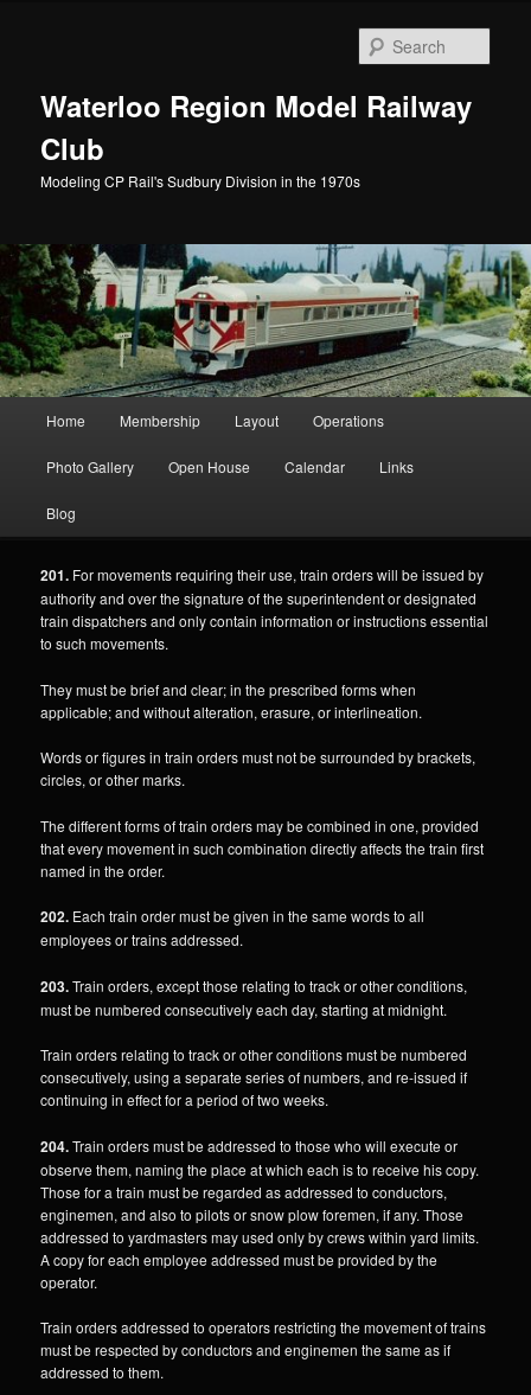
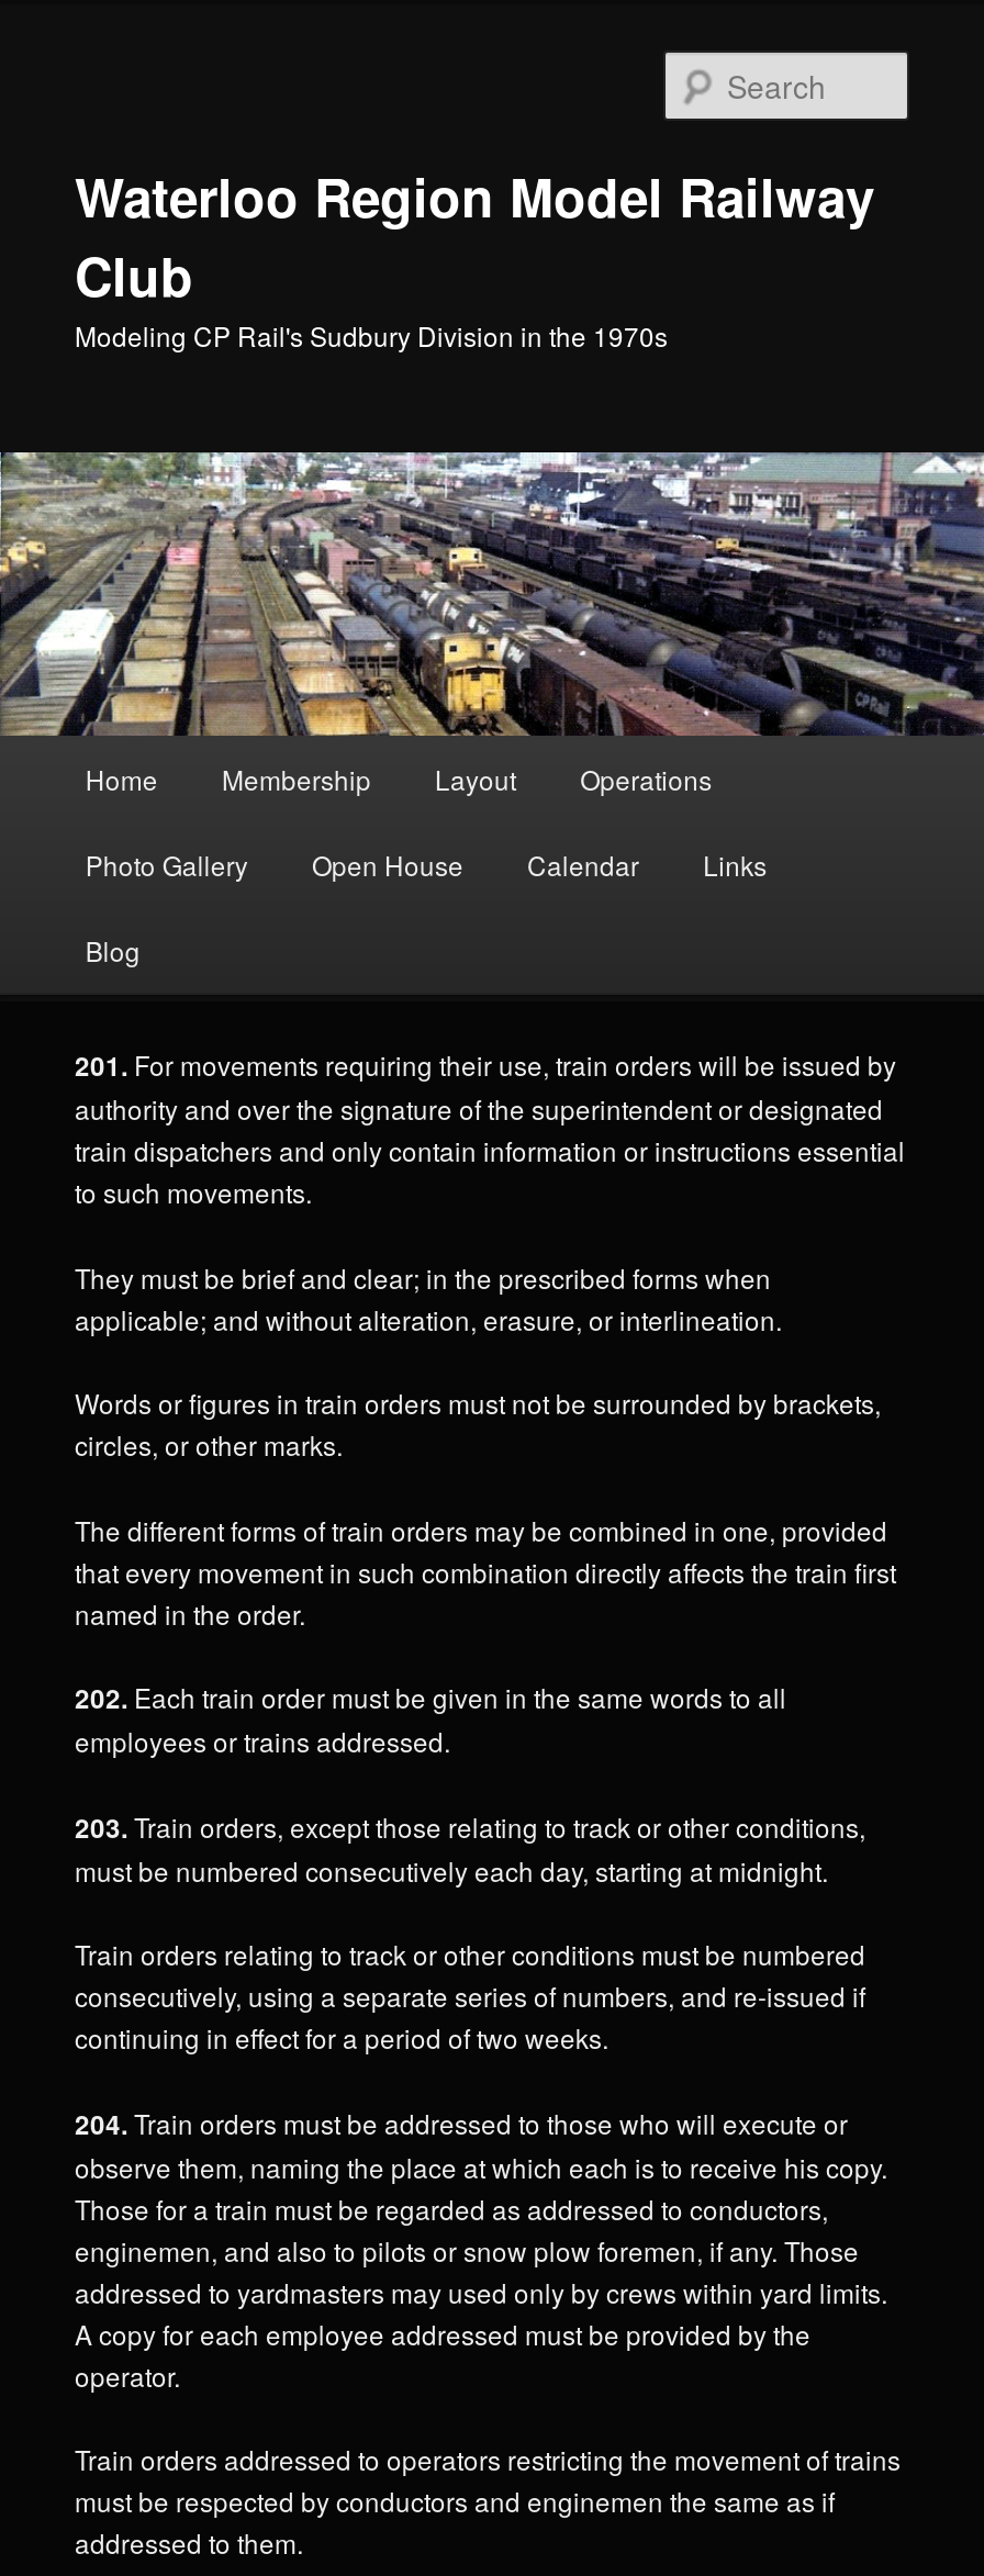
- [image]
+ [image]
